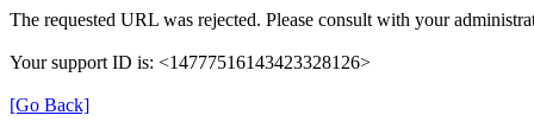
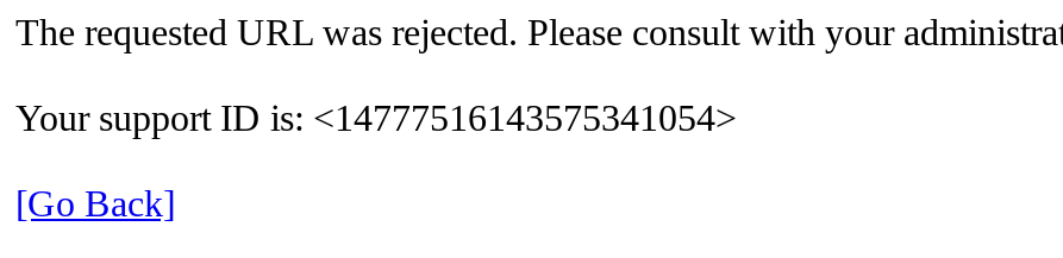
- Your support ID is: <14777516143423328126>
+ Your support ID is: <14777516143575341054>
